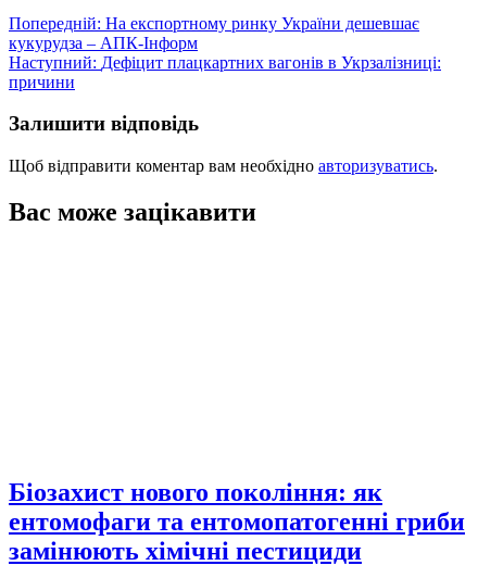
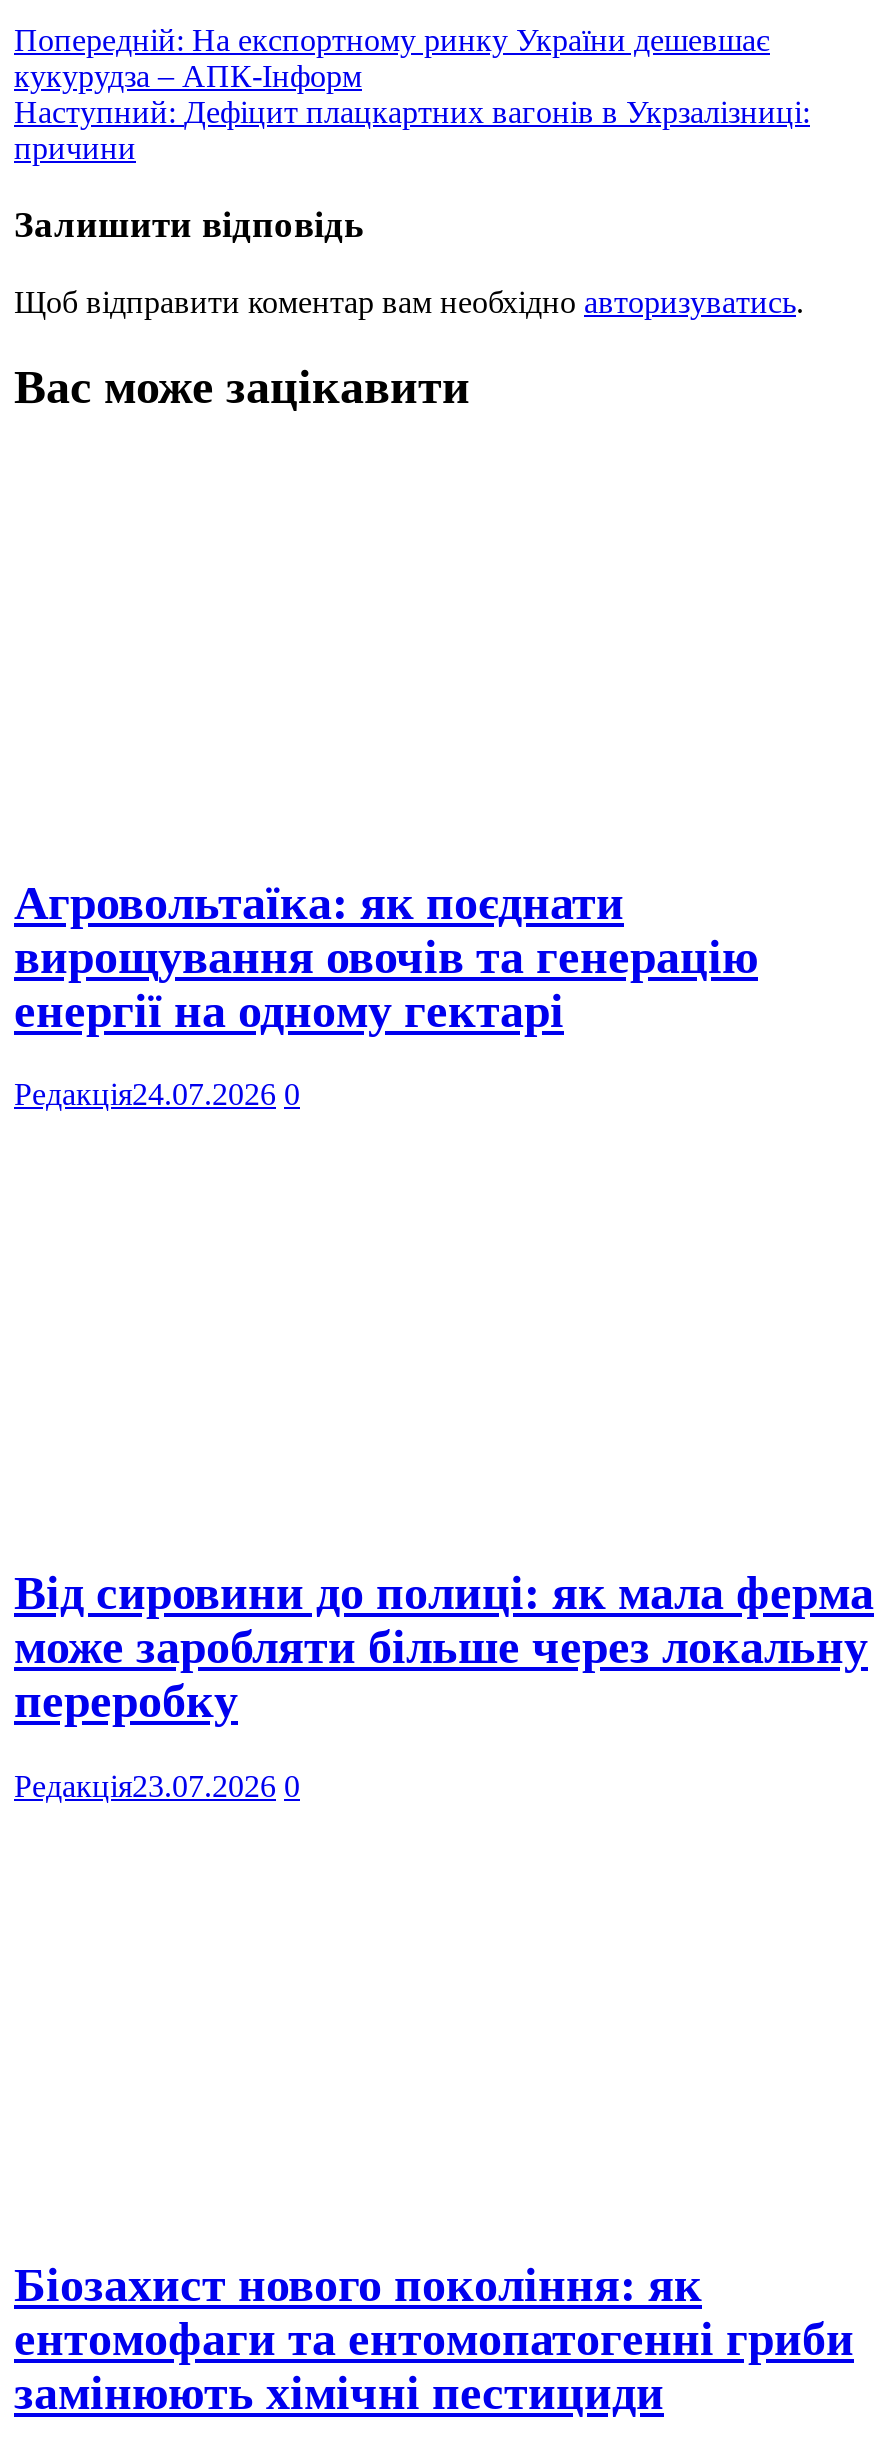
+ Агровольтаїка: як поєднати
+ вирощування овочів та генерацію
+ енергії на одному гектарі
+ Редакція24.07.2026 0

+ Від сировини до полиці: як мала ферма
+ може заробляти більше через локальну
+ переробку
+ Редакція23.07.2026 0
